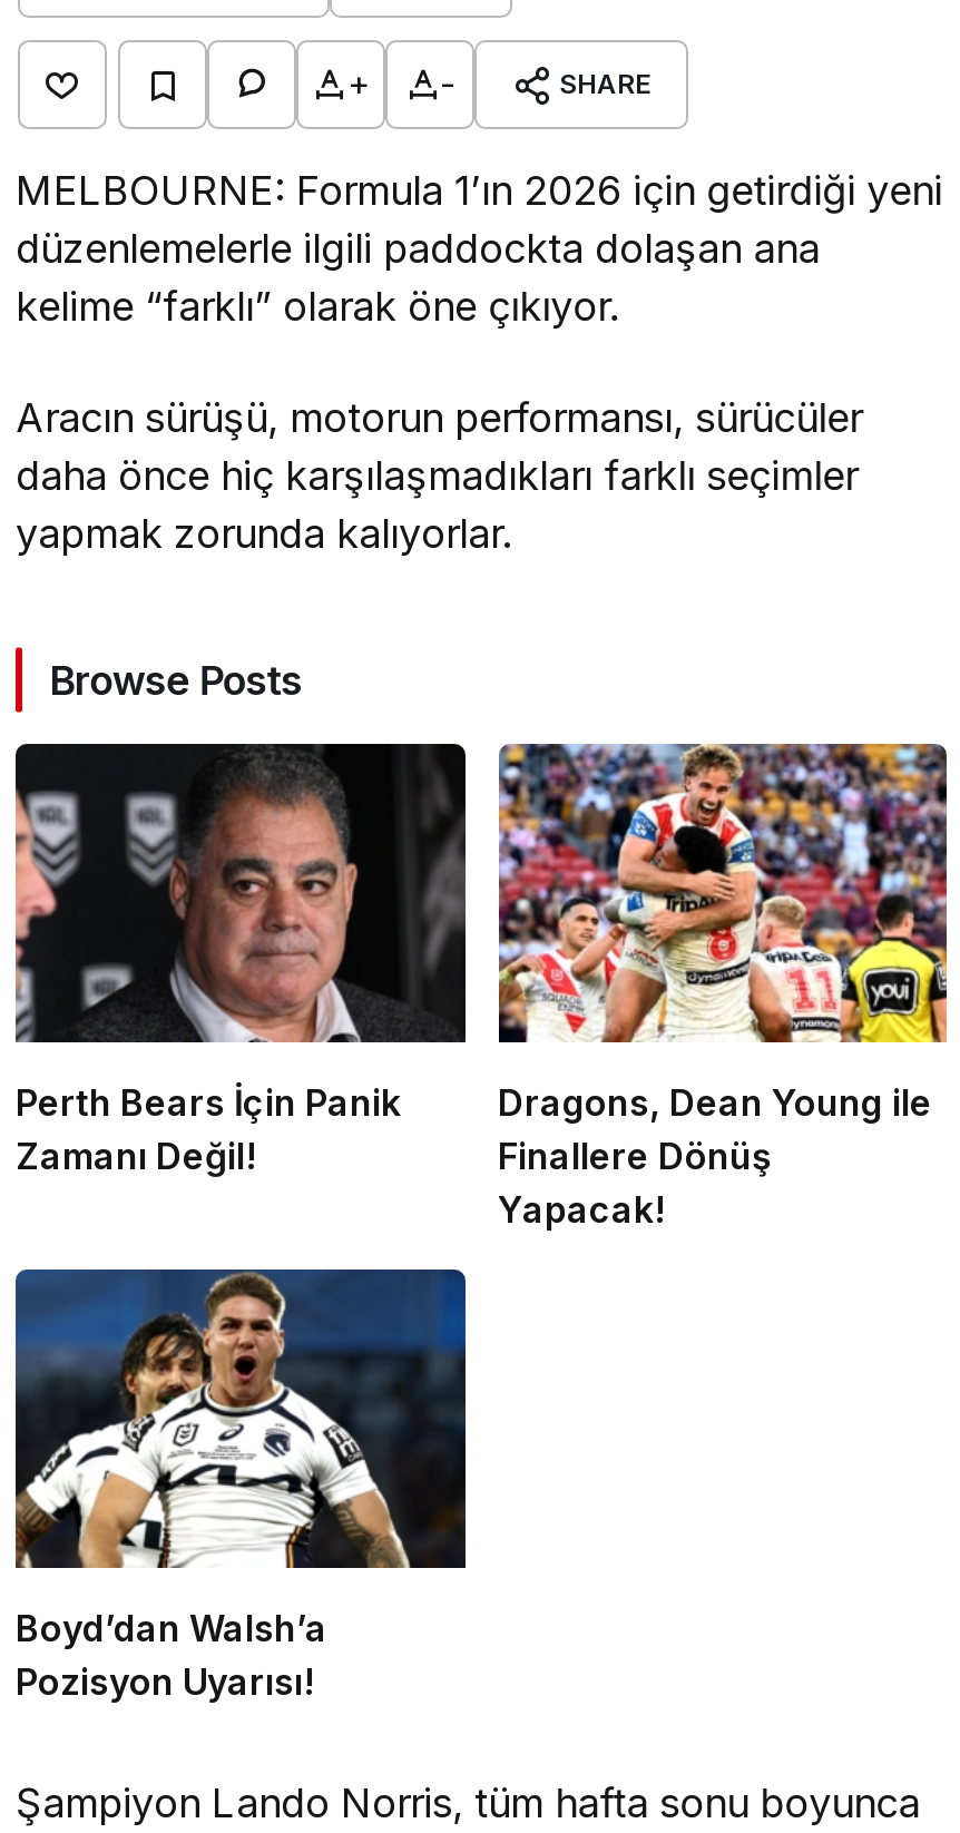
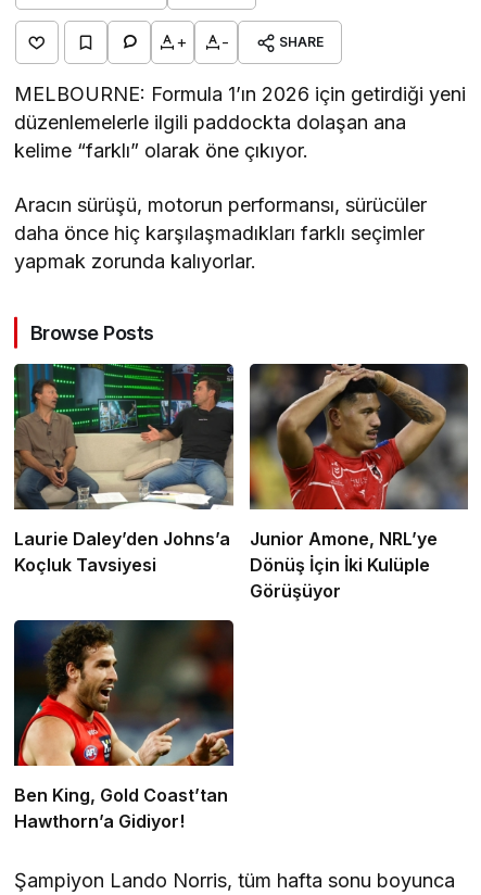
- [image]
- Perth Bears İçin Panik
- Zamanı Değil!
+ [image]
+ Laurie Daley’den Johns’a
+ Koçluk Tavsiyesi

- [image]
- Dragons, Dean Young ile
- Finallere Dönüş
- Yapacak!
+ [image]
+ Junior Amone, NRL’ye
+ Dönüş İçin İki Kulüple
+ Görüşüyor

- [image]
- Boyd’dan Walsh’a
- Pozisyon Uyarısı!
+ [image]
+ Ben King, Gold Coast’tan
+ Hawthorn’a Gidiyor!
